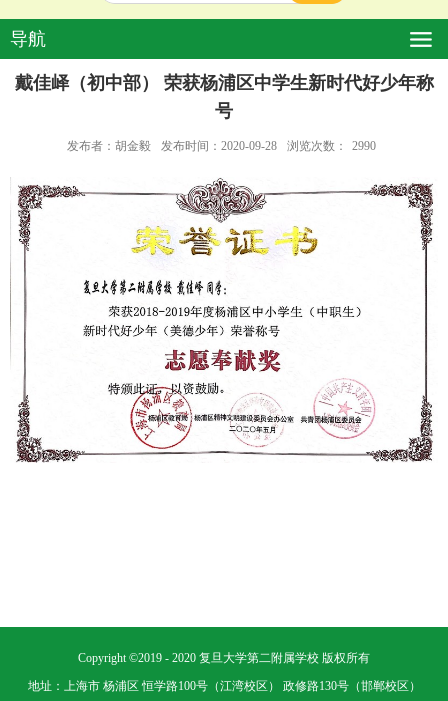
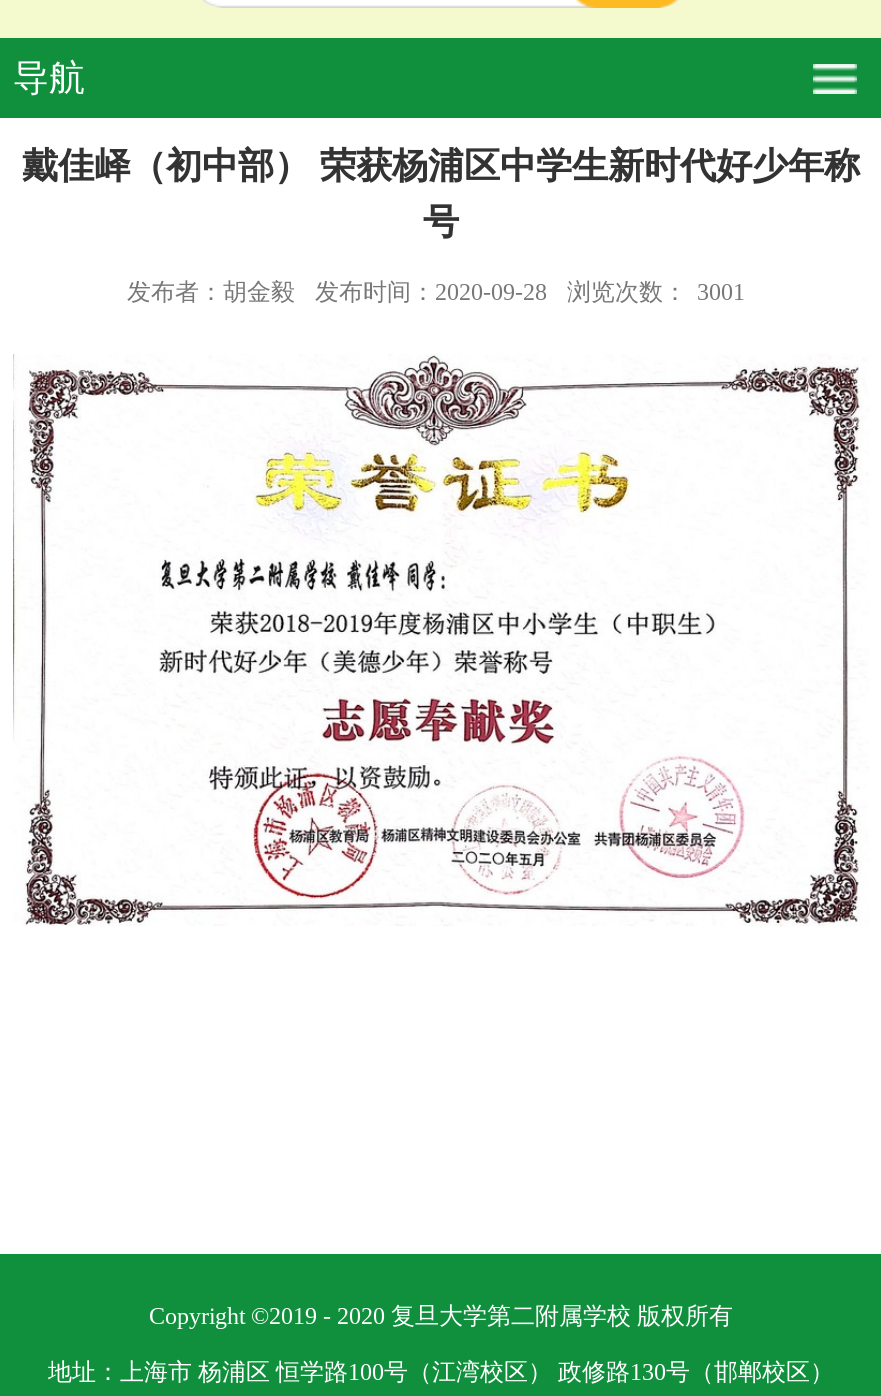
- 发布者：胡金毅 发布时间：2020-09-28 浏览次数： 2990
+ 发布者：胡金毅 发布时间：2020-09-28 浏览次数： 3001
